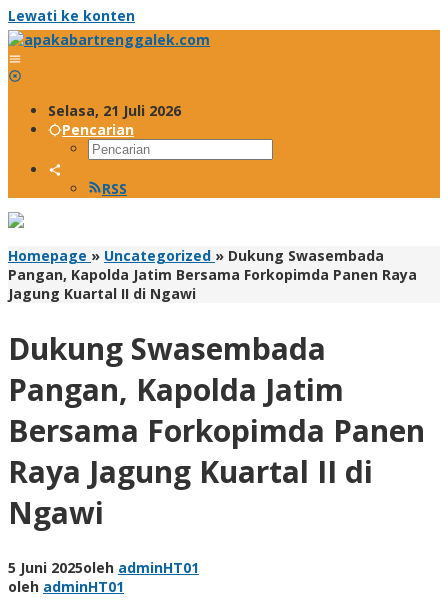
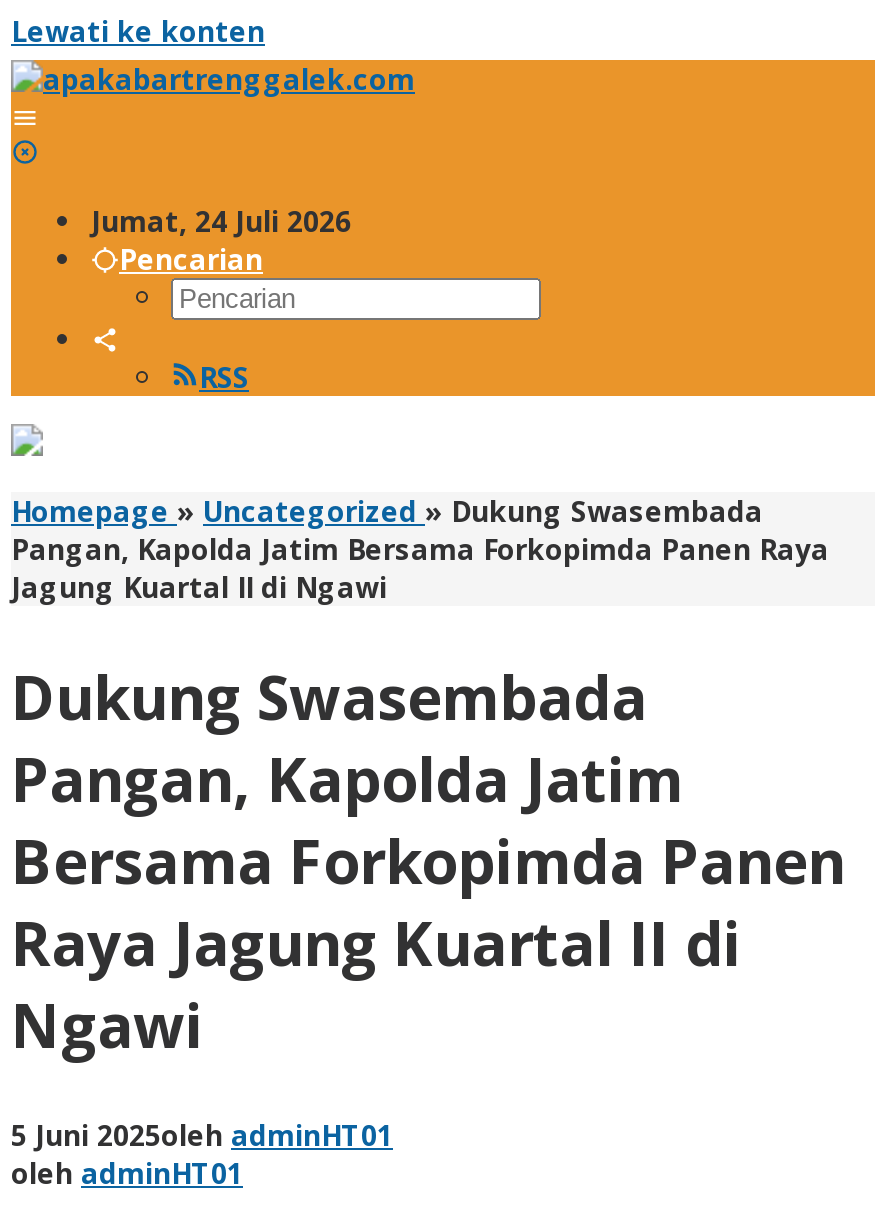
- Selasa, 21 Juli 2026
+ Jumat, 24 Juli 2026
